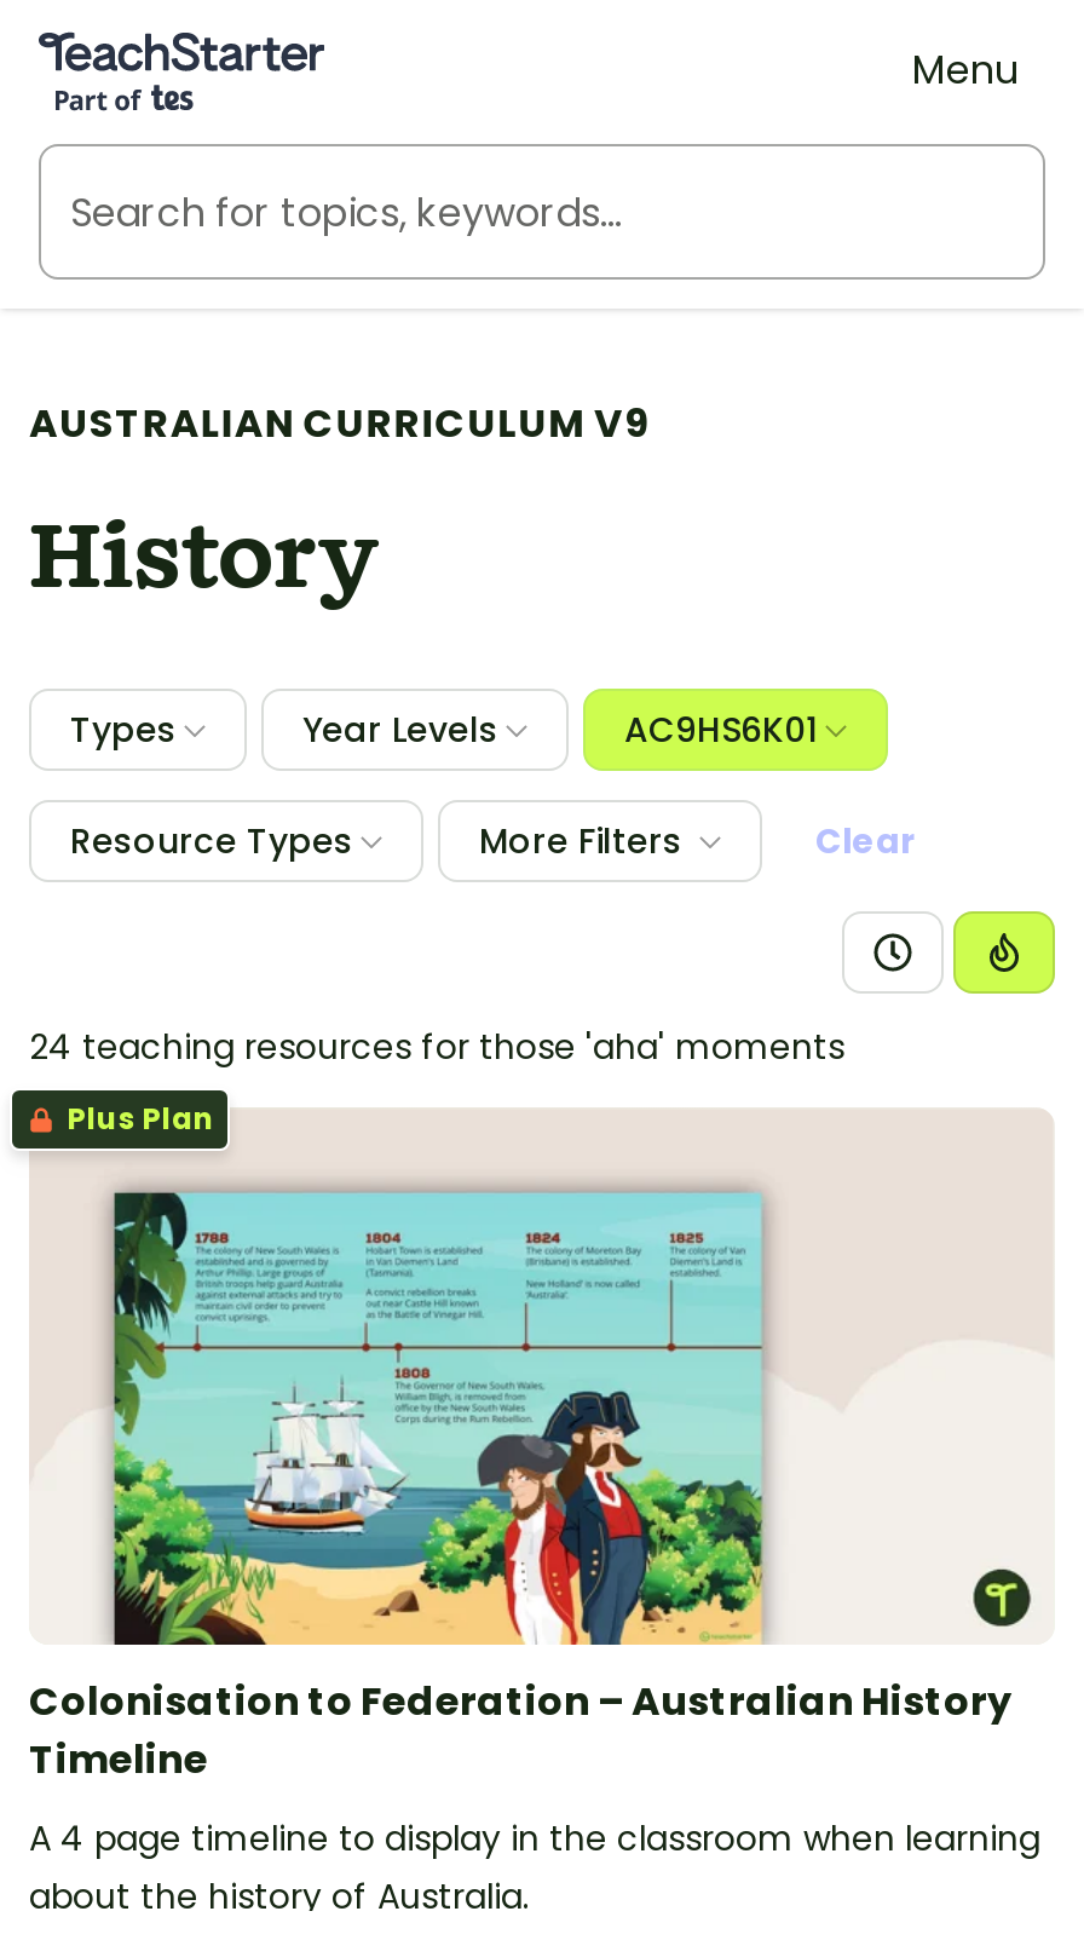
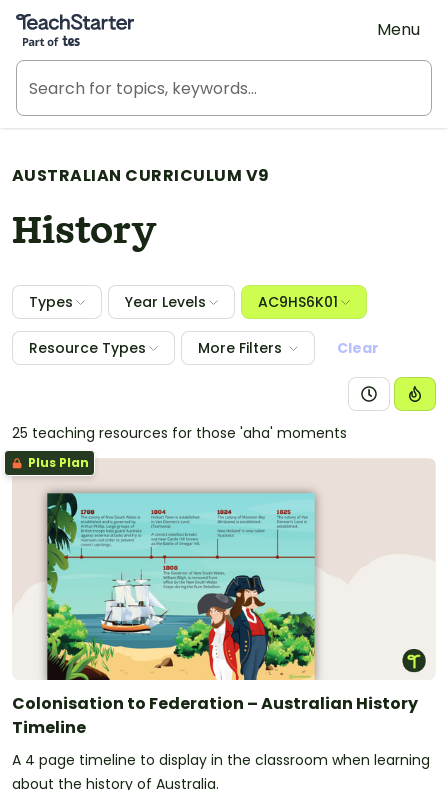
- 24 teaching resources for those 'aha' moments
+ 25 teaching resources for those 'aha' moments
